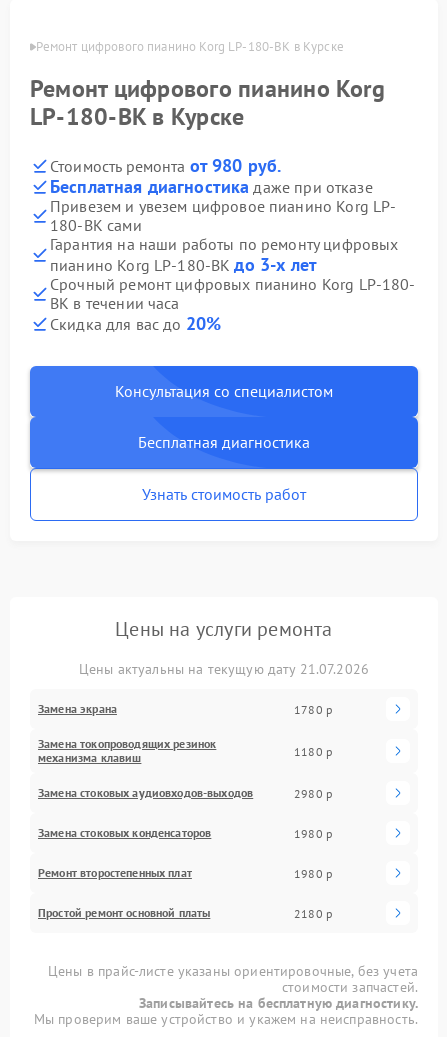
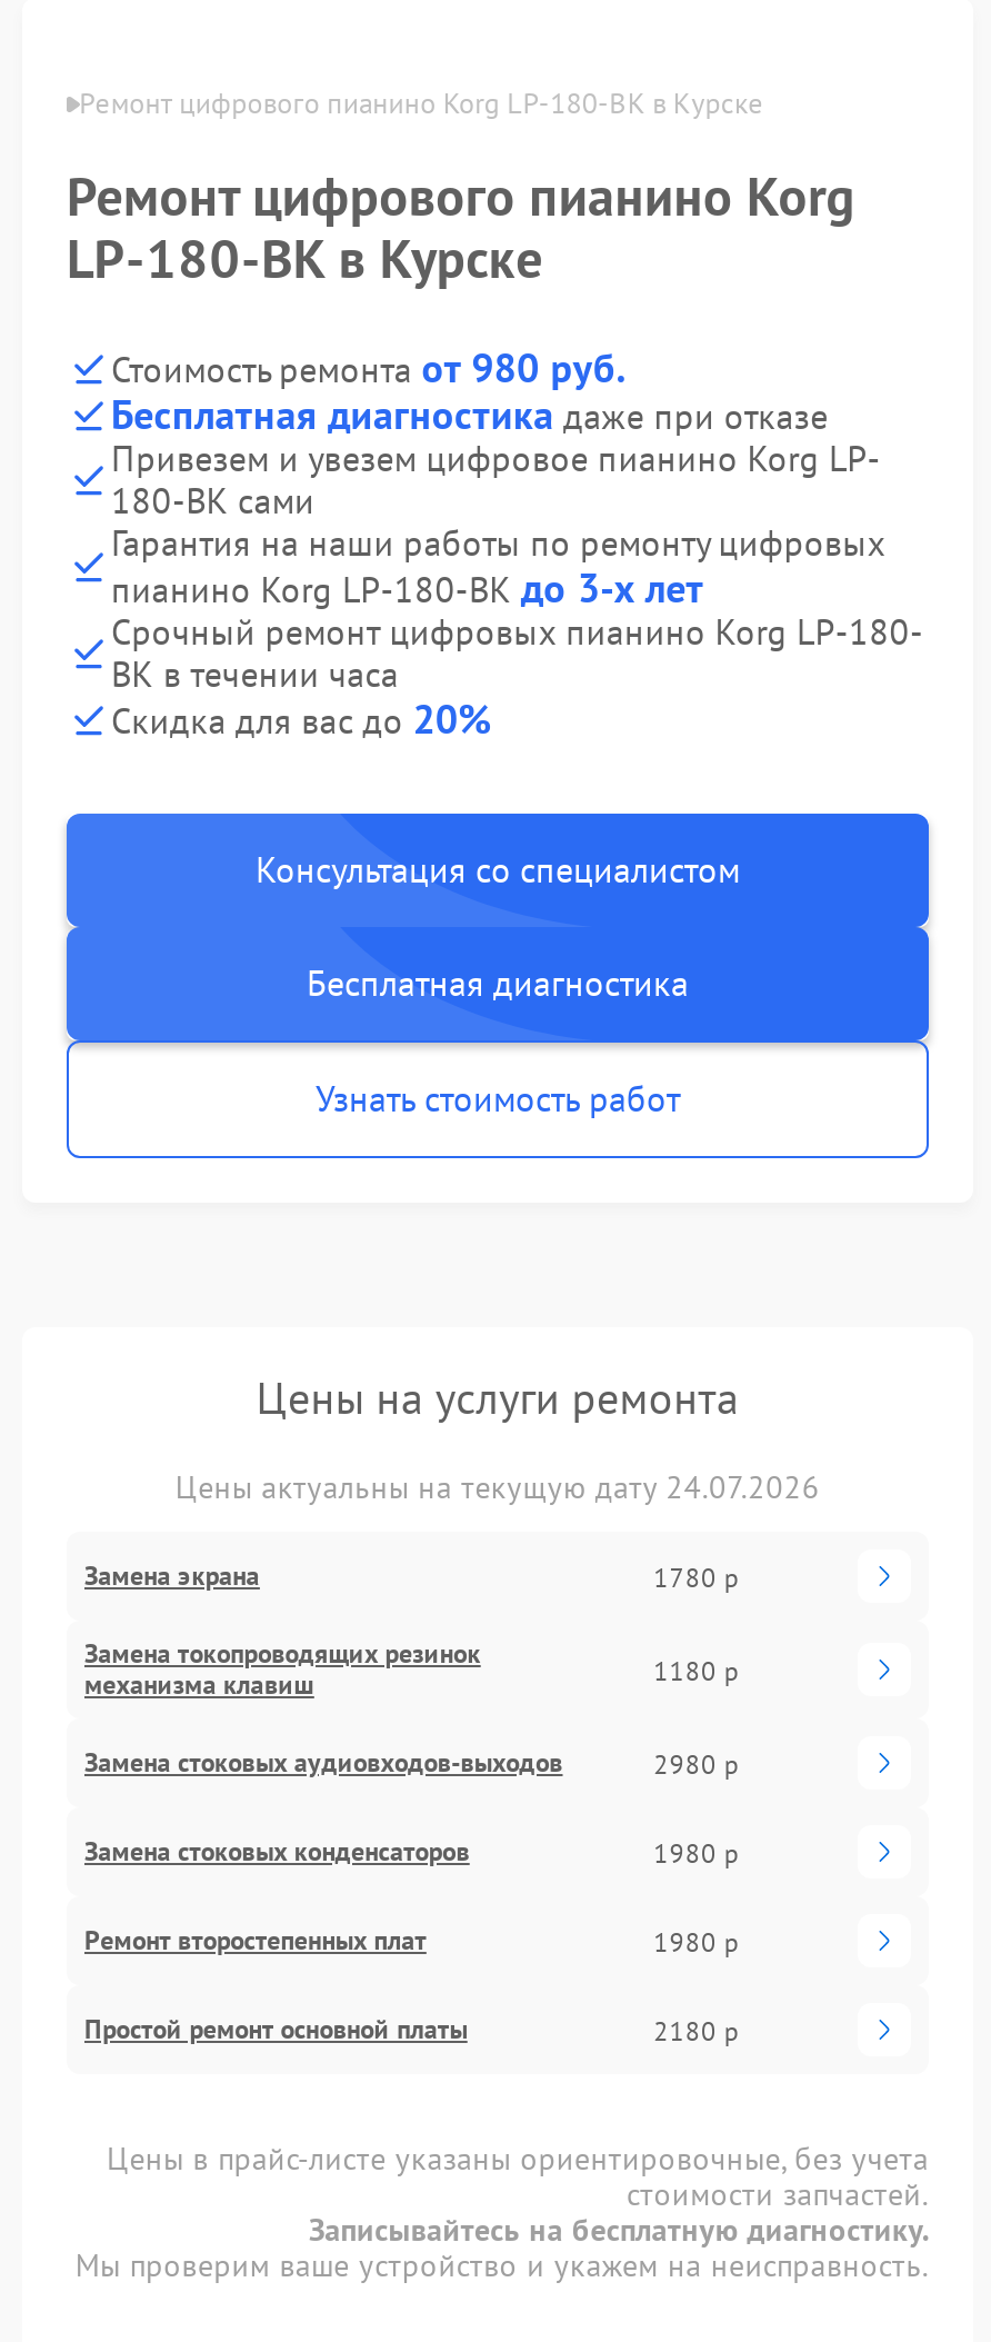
- Цены актуальны на текущую дату 21.07.2026
+ Цены актуальны на текущую дату 24.07.2026
